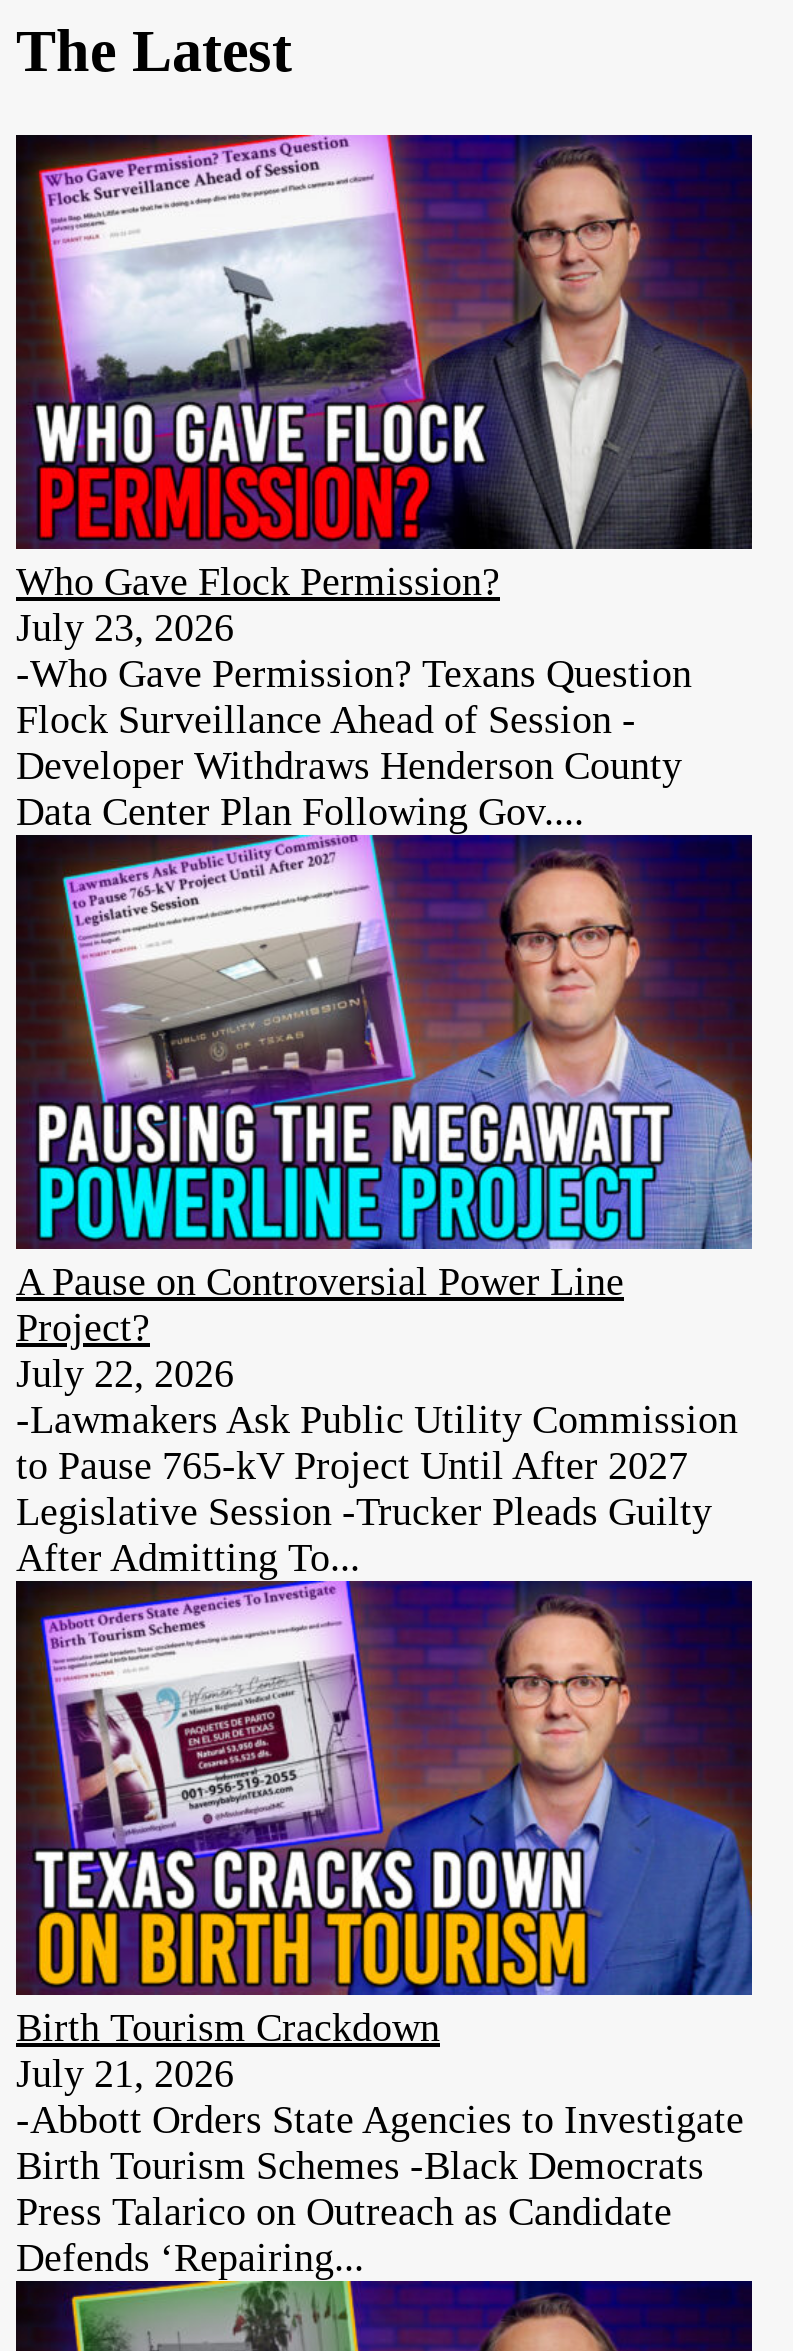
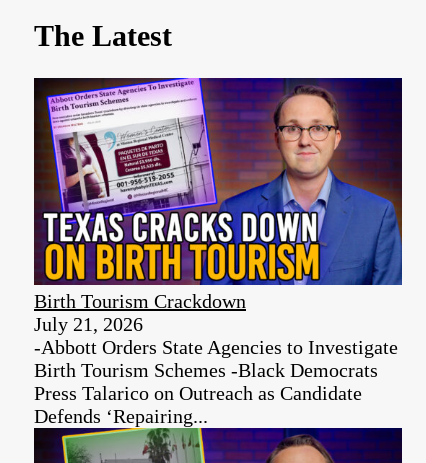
- [image]
- Who Gave Flock Permission?
- July 23, 2026
- -Who Gave Permission? Texans Question
- Flock Surveillance Ahead of Session -
- Developer Withdraws Henderson County
- Data Center Plan Following Gov....

- [image]
- A Pause on Controversial Power Line
- Project?
- July 22, 2026
- -Lawmakers Ask Public Utility Commission
- to Pause 765-kV Project Until After 2027
- Legislative Session -Trucker Pleads Guilty
- After Admitting To...
